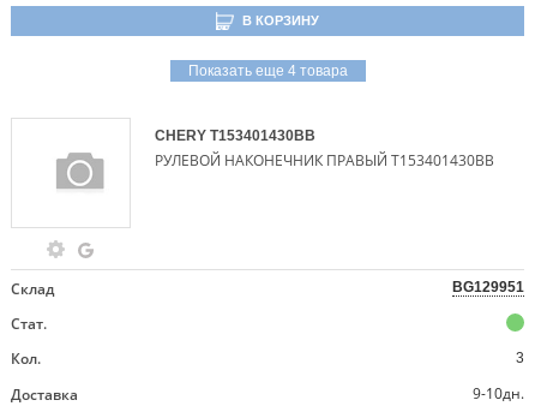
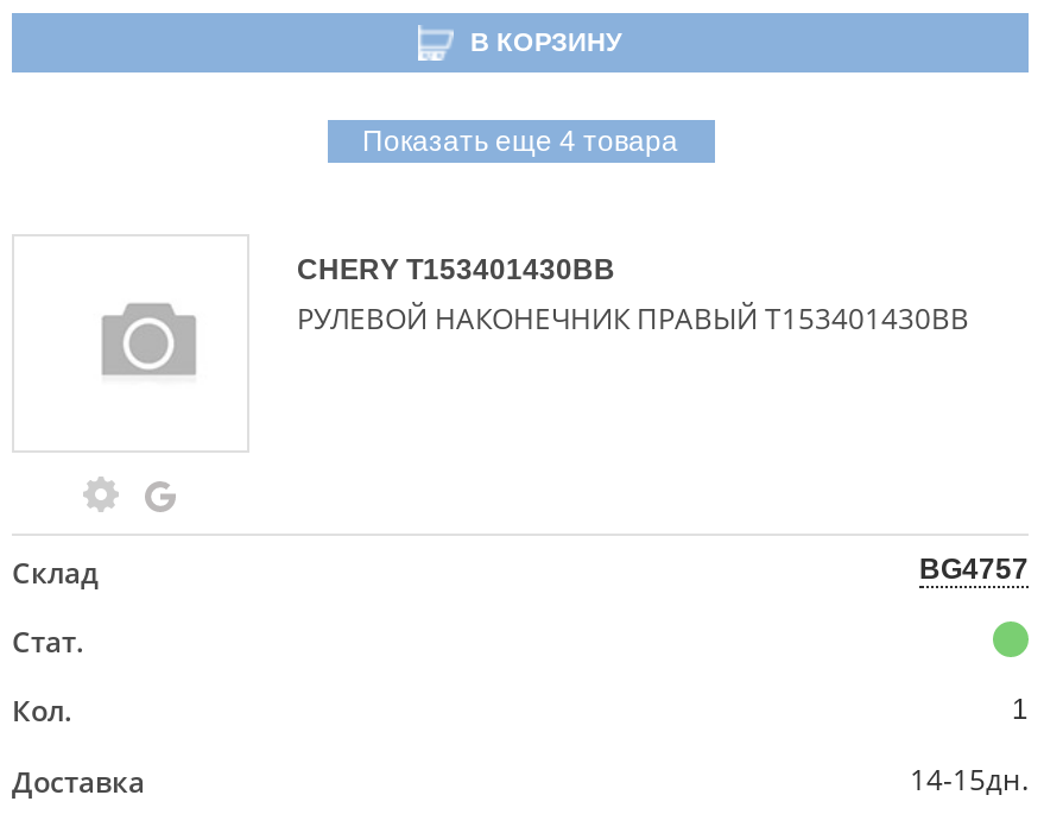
- BG129951
+ BG4757

- 3
+ 1

- 9-10дн.
+ 14-15дн.
